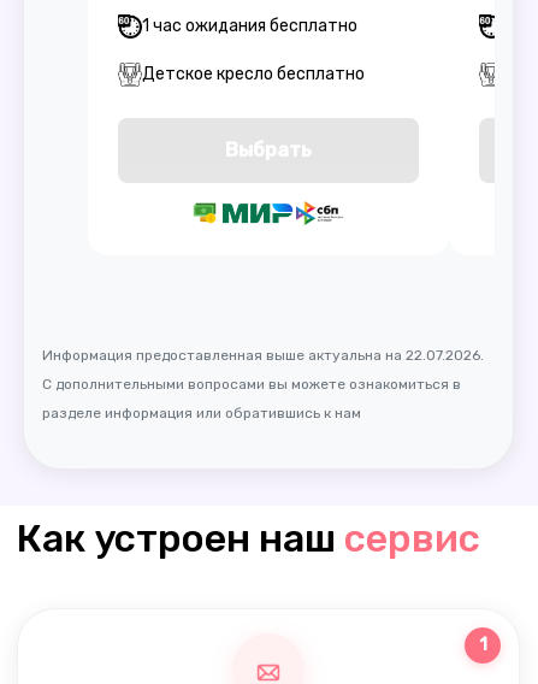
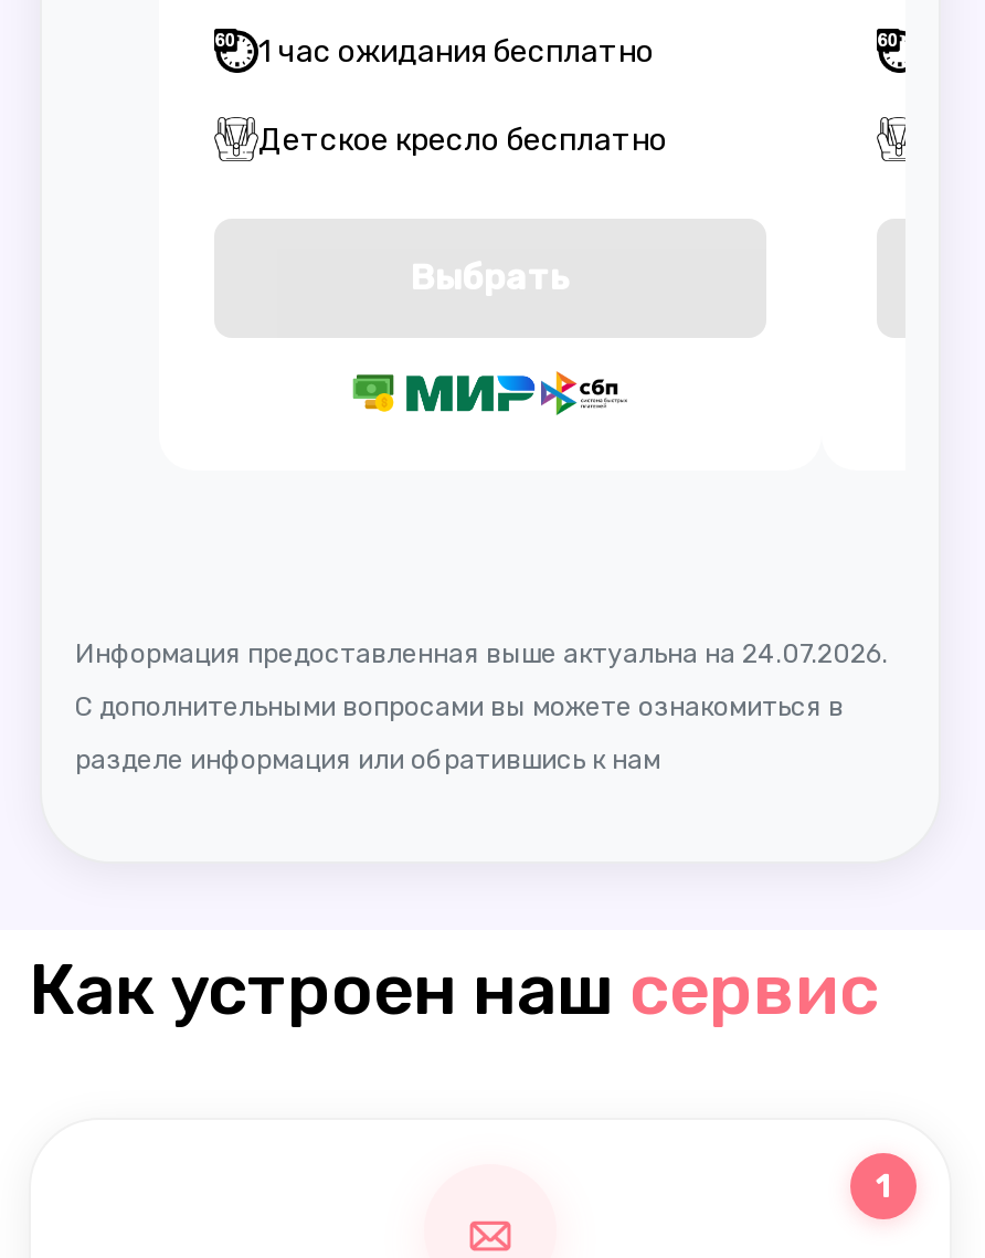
- Информация предоставленная выше актуальна на 22.07.2026.
+ Информация предоставленная выше актуальна на 24.07.2026.
